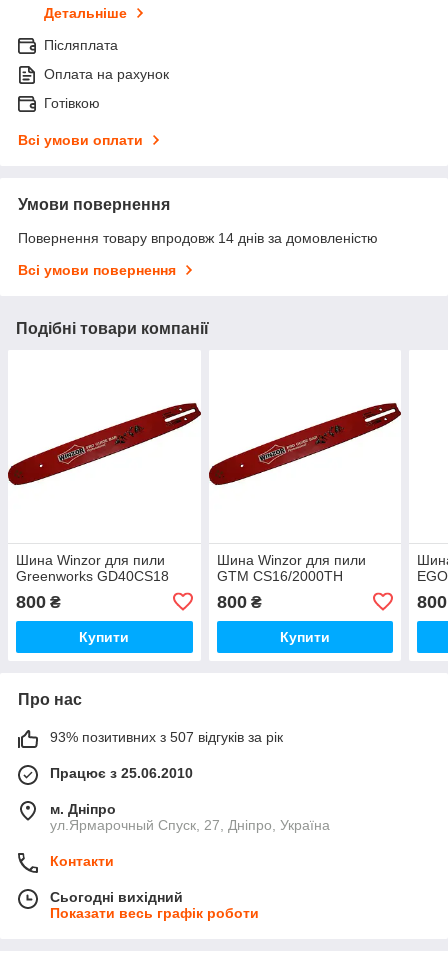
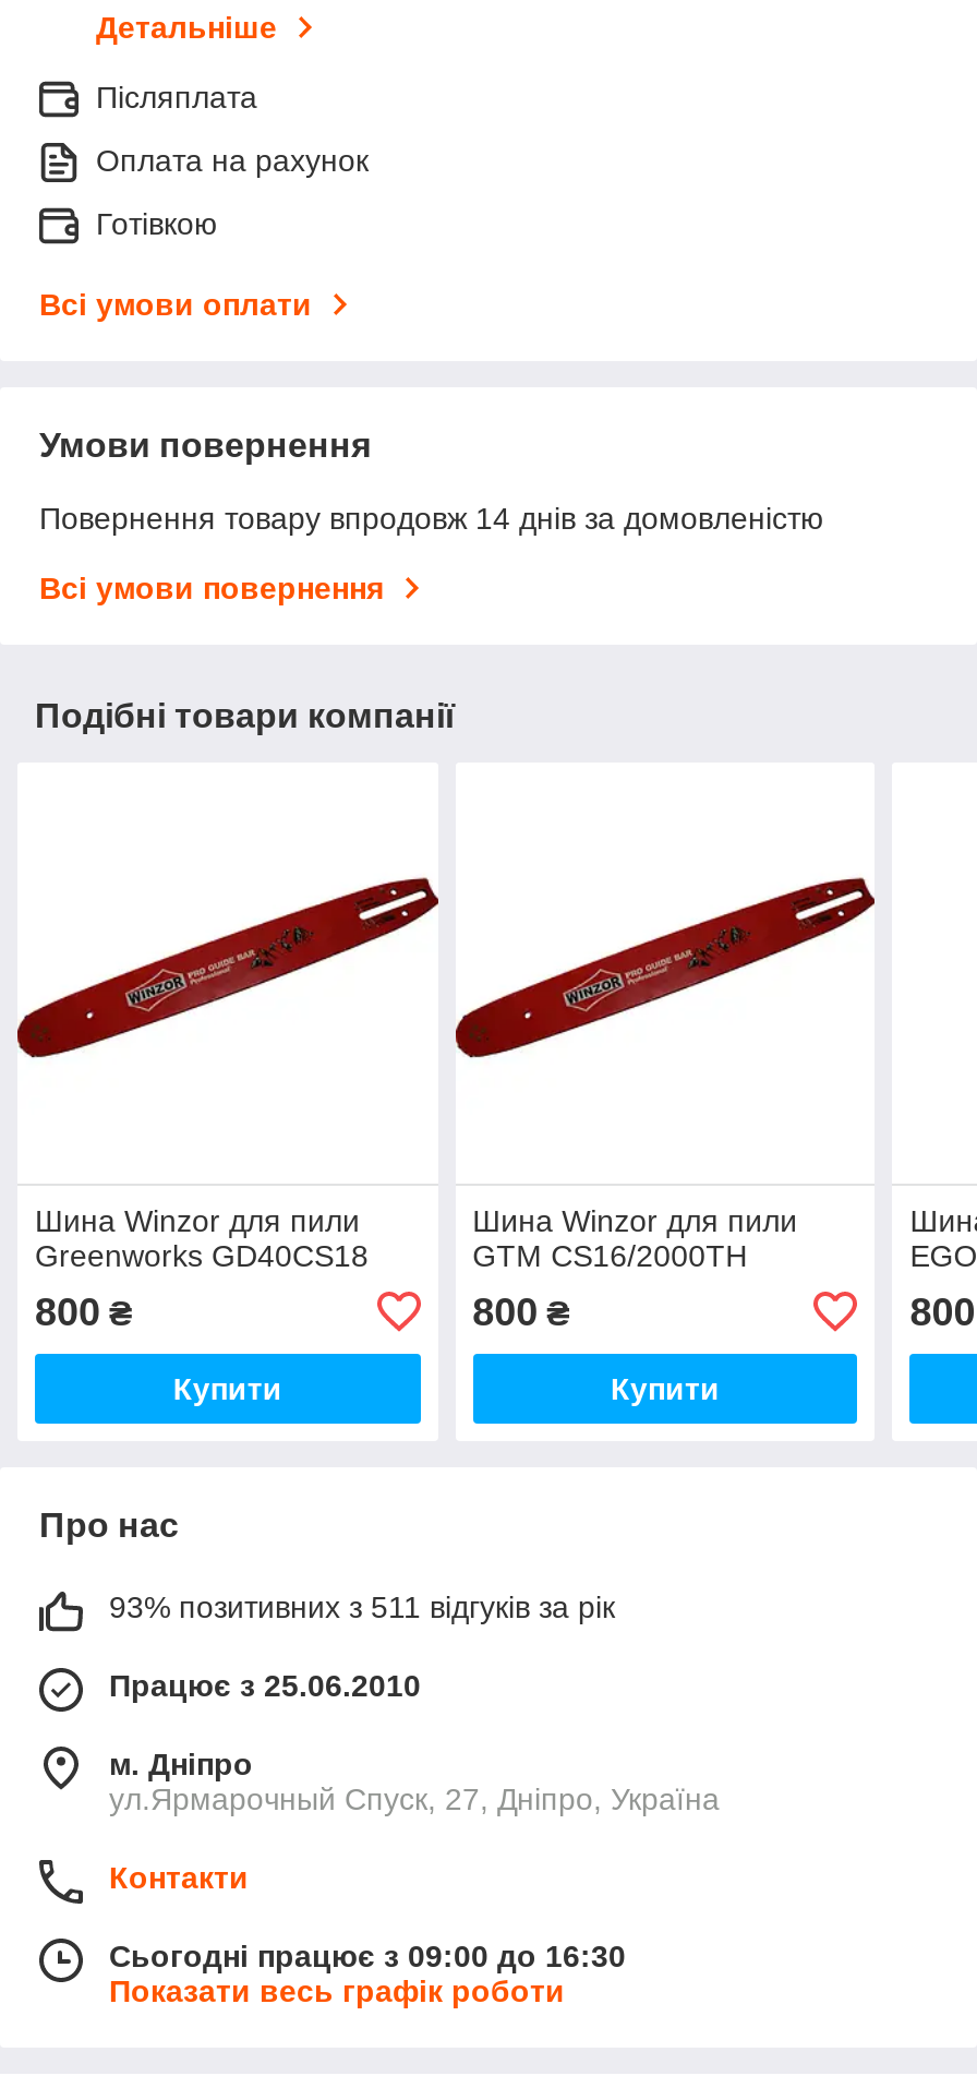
- 93% позитивних з 507 відгуків за рік
+ 93% позитивних з 511 відгуків за рік

- Сьогодні вихідний
+ Сьогодні працює з 09:00 до 16:30
